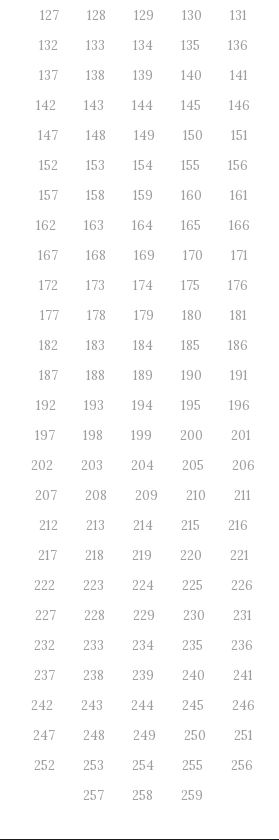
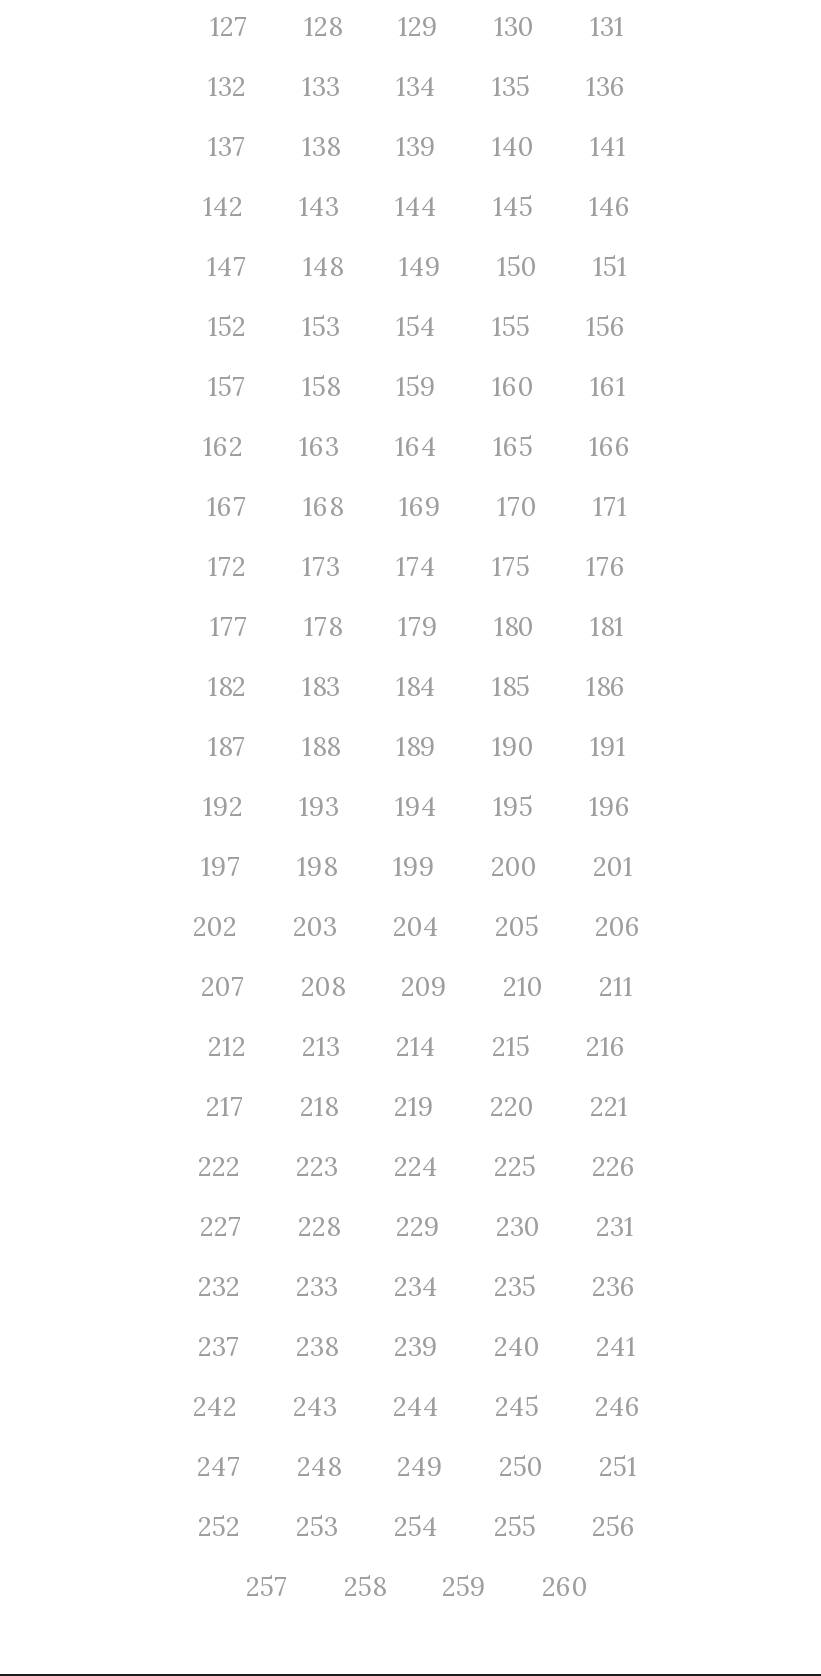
+ 260
